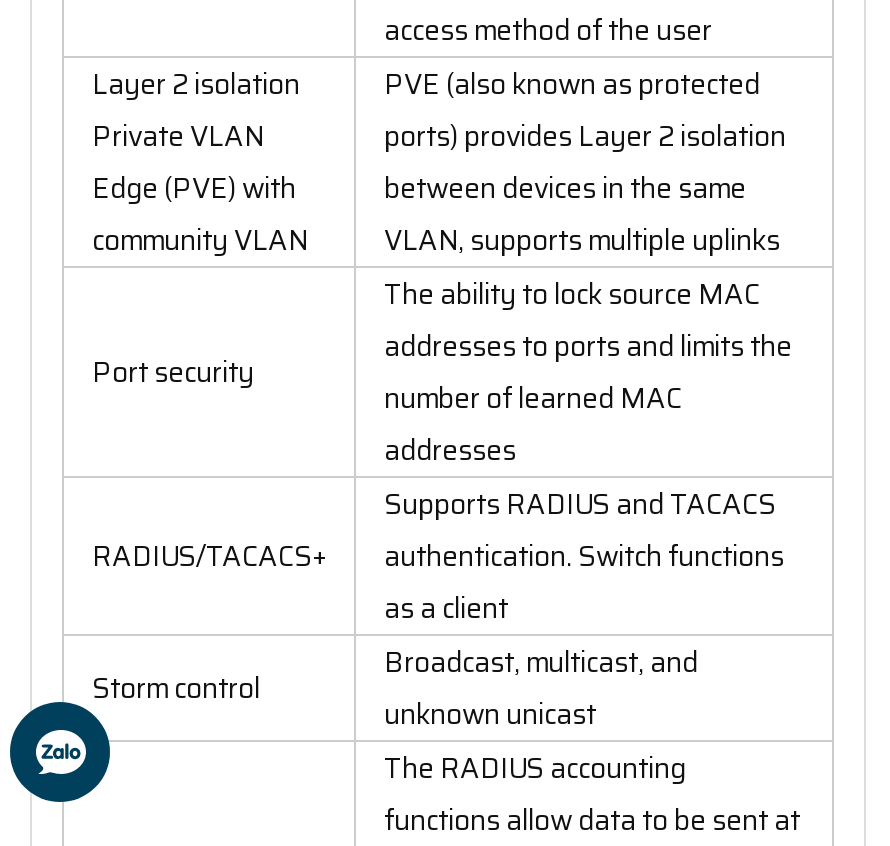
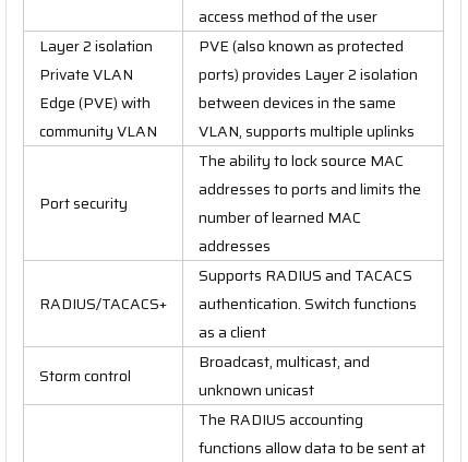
- [image]
